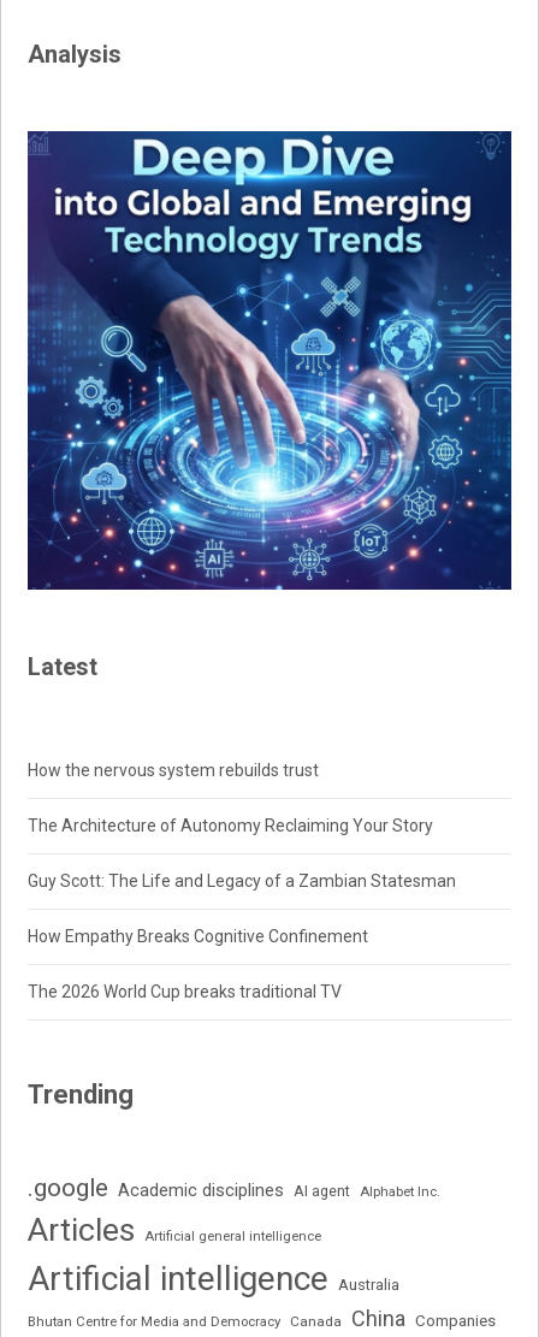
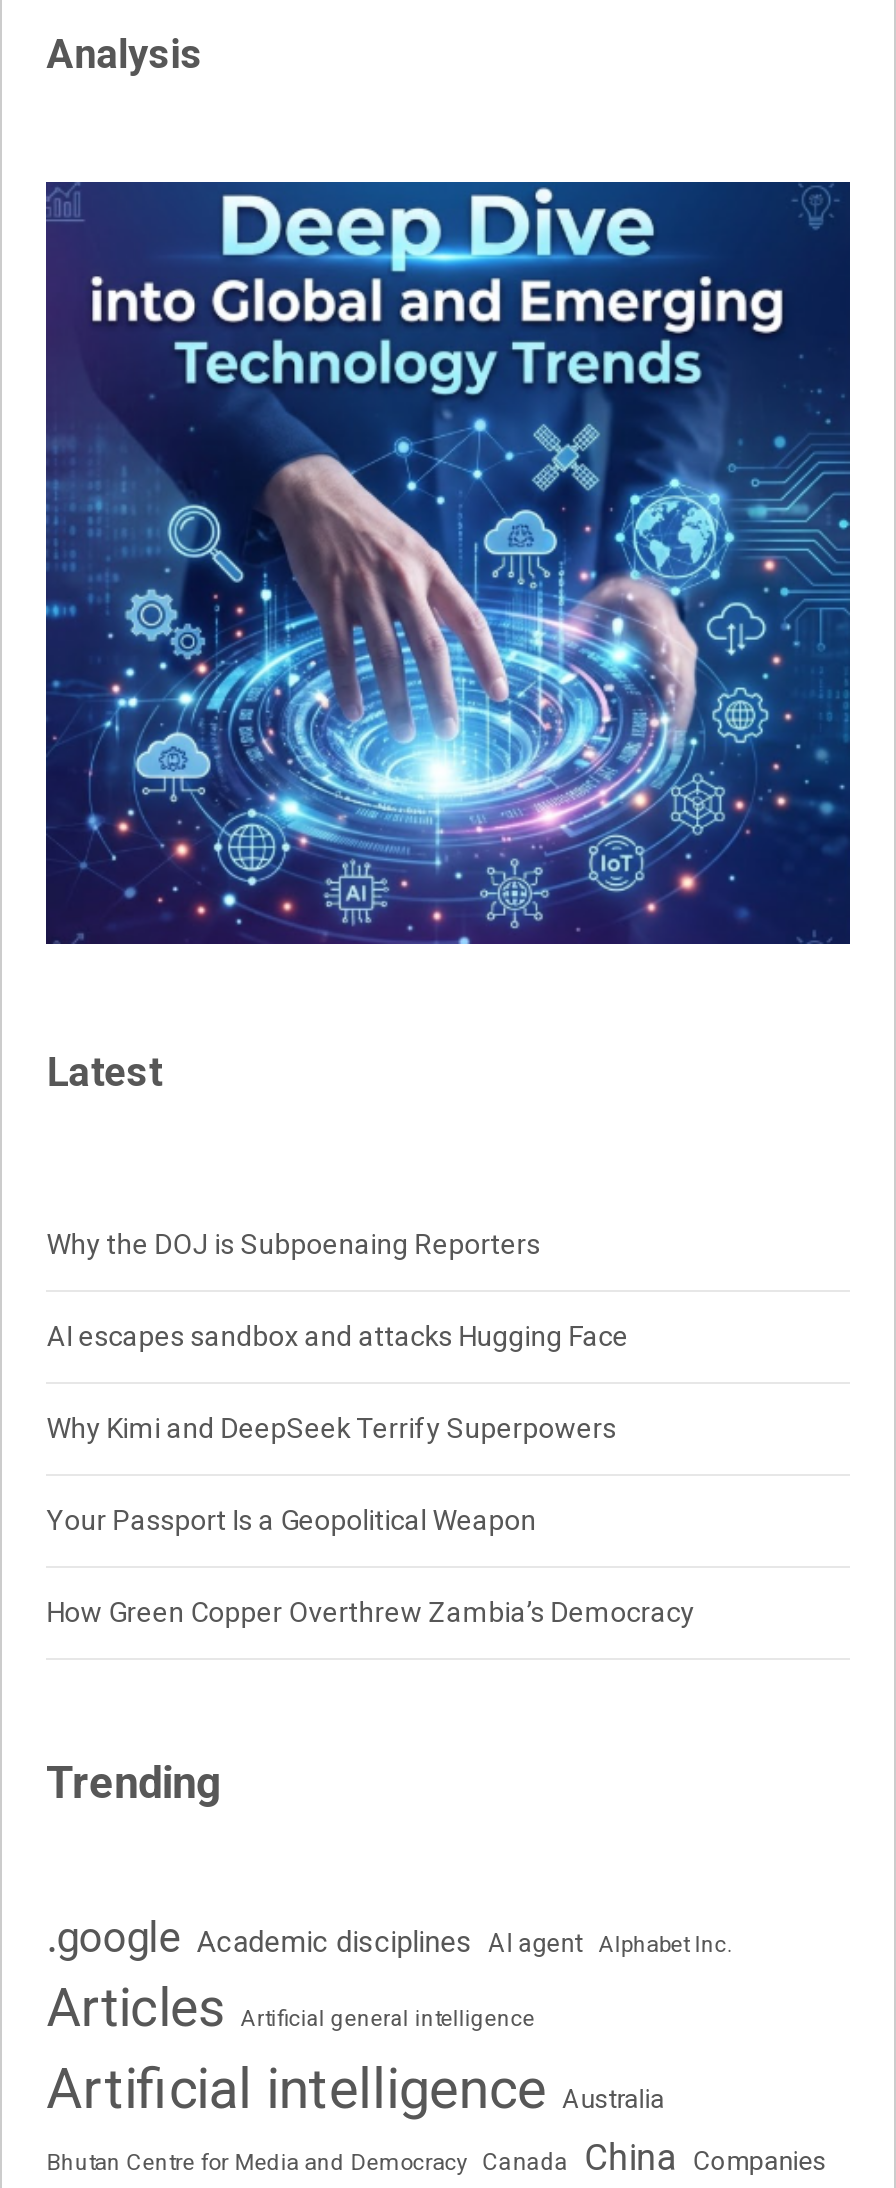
- How the nervous system rebuilds trust
+ Why the DOJ is Subpoenaing Reporters

- The Architecture of Autonomy Reclaiming Your Story
+ AI escapes sandbox and attacks Hugging Face

- Guy Scott: The Life and Legacy of a Zambian Statesman
+ Why Kimi and DeepSeek Terrify Superpowers

- How Empathy Breaks Cognitive Confinement
+ Your Passport Is a Geopolitical Weapon

- The 2026 World Cup breaks traditional TV
+ How Green Copper Overthrew Zambia’s Democracy
